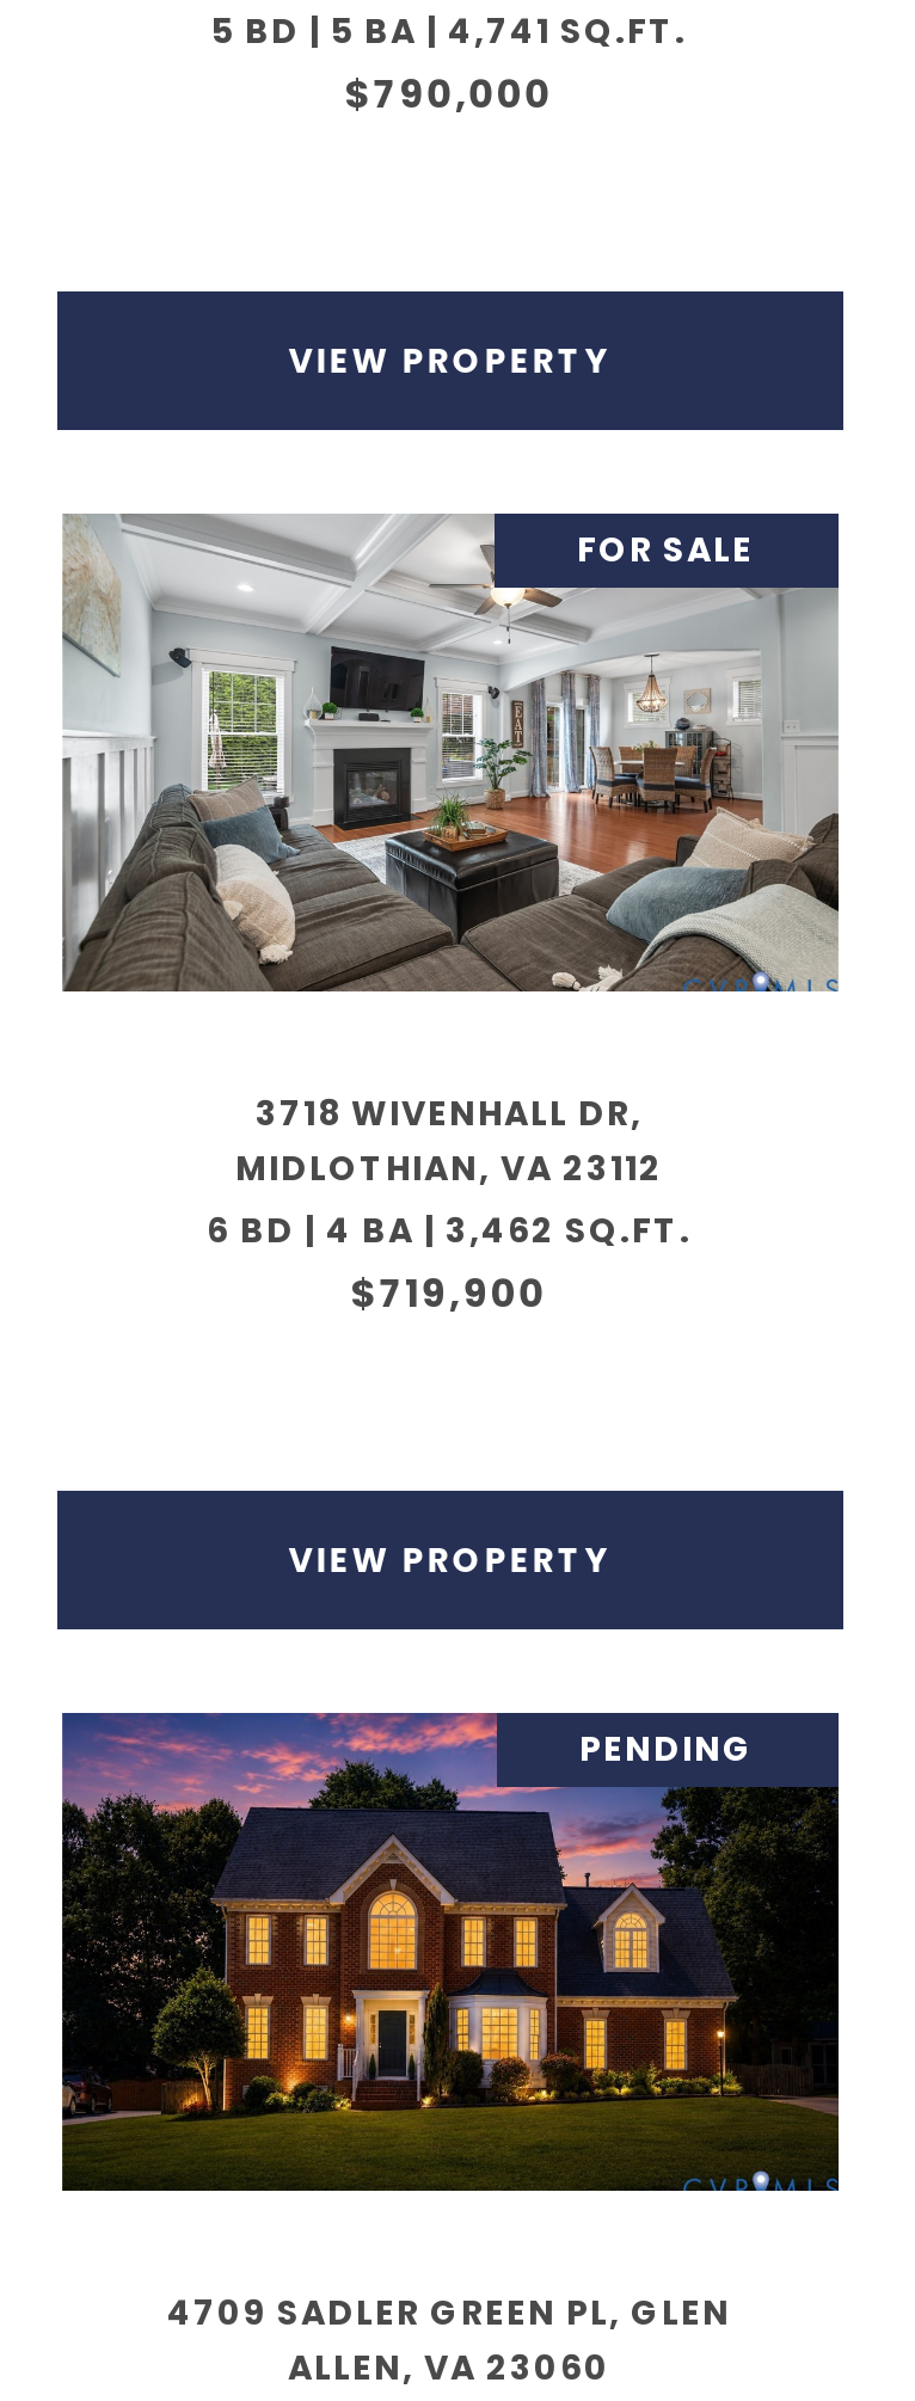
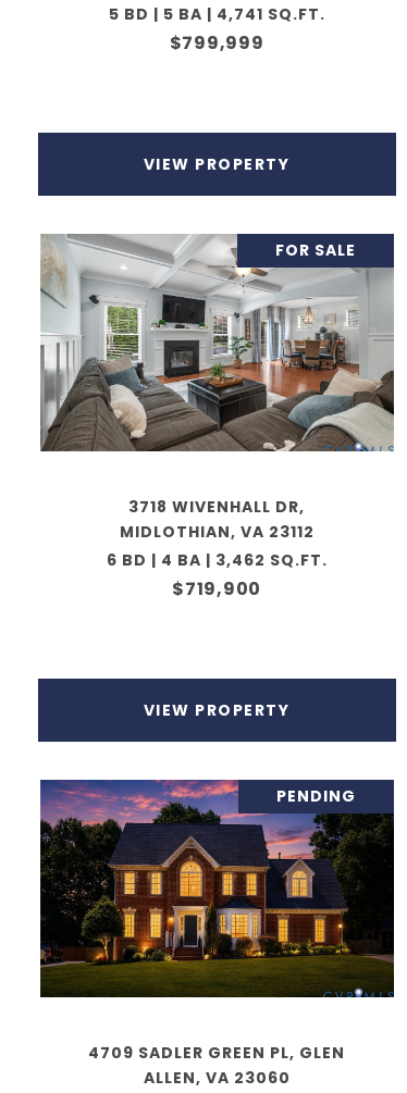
- $790,000
+ $799,999
